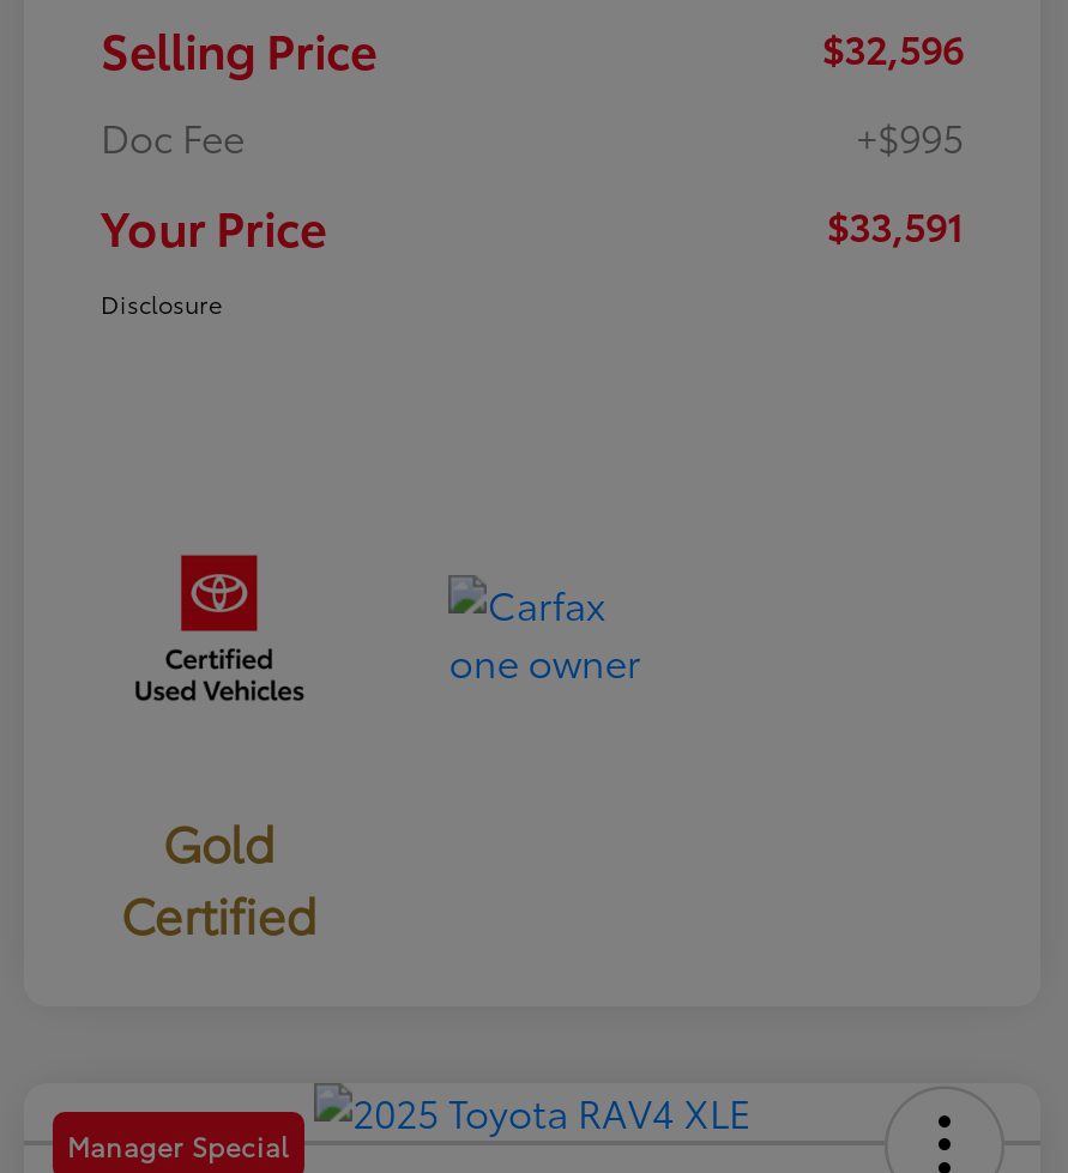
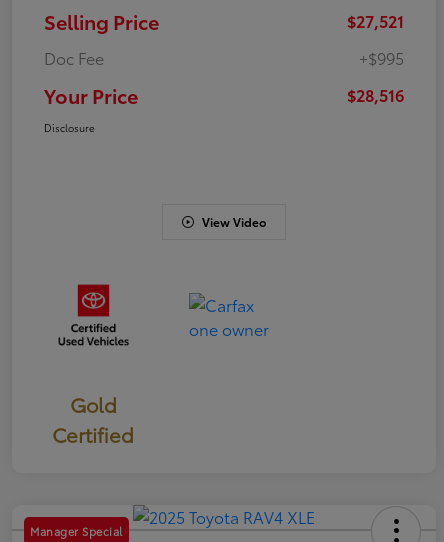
- $32,596
+ $27,521

- $33,591
+ $28,516

+ View Video
